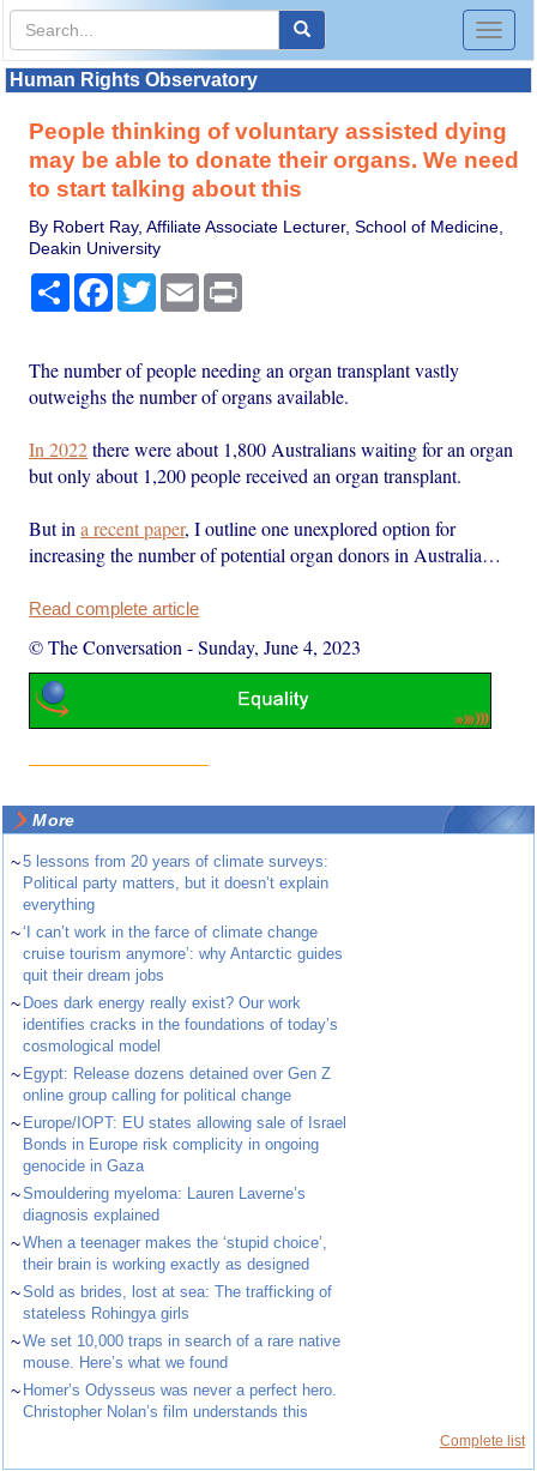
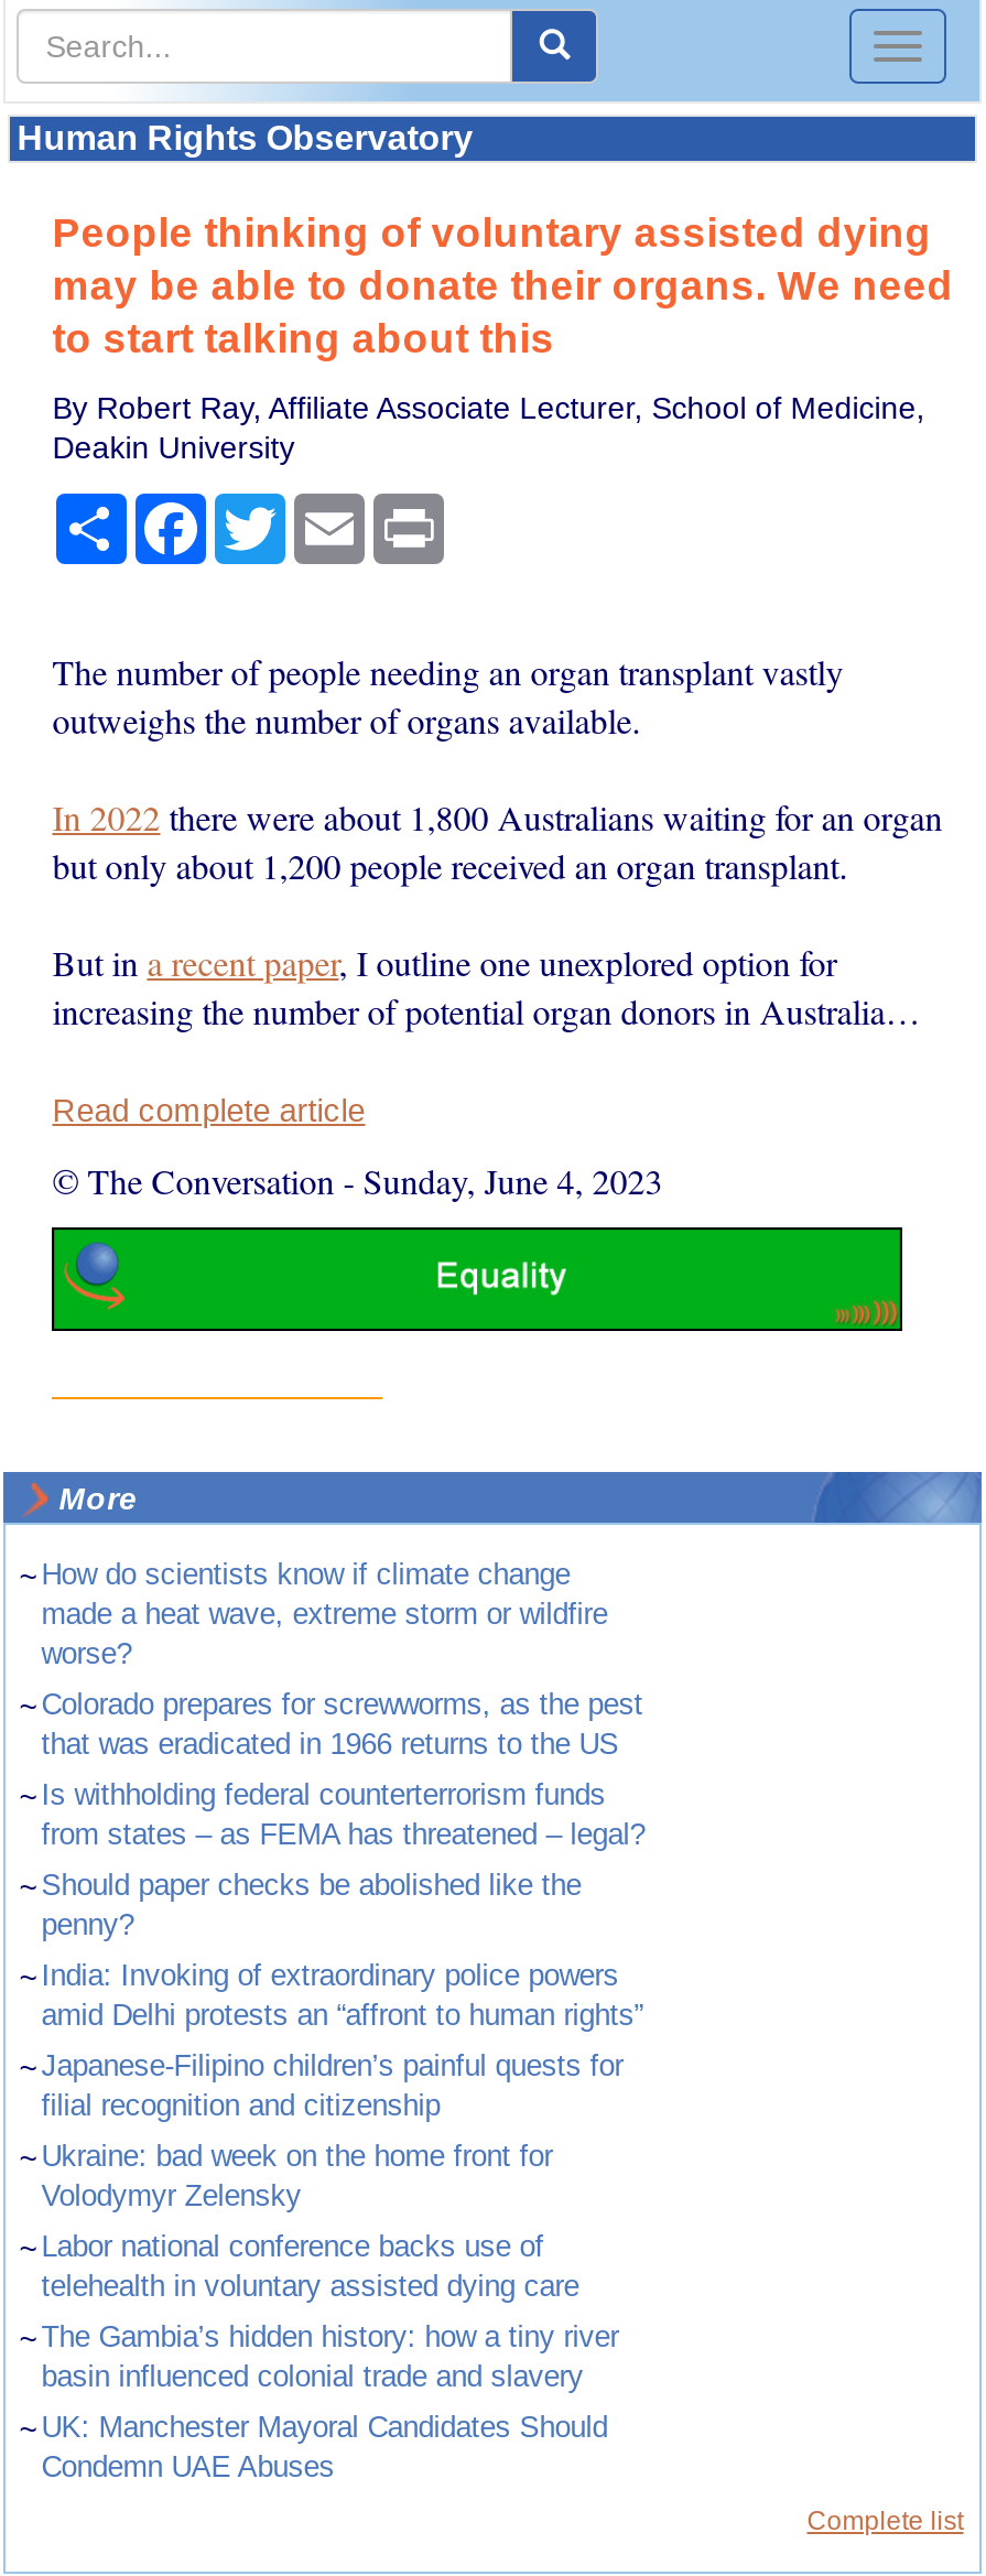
- ~ 5 lessons from 20 years of climate surveys:
- Political party matters, but it doesn’t explain
- everything
+ ~ How do scientists know if climate change
+ made a heat wave, extreme storm or wildfire
+ worse?

- ~ ‘I can’t work in the farce of climate change
- cruise tourism anymore’: why Antarctic guides
- quit their dream jobs
+ ~ Colorado prepares for screwworms, as the pest
+ that was eradicated in 1966 returns to the US

- ~ Does dark energy really exist? Our work
- identifies cracks in the foundations of today’s
- cosmological model
+ ~ Is withholding federal counterterrorism funds
+ from states – as FEMA has threatened – legal?

- ~ Egypt: Release dozens detained over Gen Z
- online group calling for political change
+ ~ Should paper checks be abolished like the
+ penny?

- ~ Europe/IOPT: EU states allowing sale of Israel
- Bonds in Europe risk complicity in ongoing
- genocide in Gaza
+ ~ India: Invoking of extraordinary police powers
+ amid Delhi protests an “affront to human rights”

- ~ Smouldering myeloma: Lauren Laverne’s
- diagnosis explained
+ ~ Japanese-Filipino children’s painful quests for
+ filial recognition and citizenship

- ~ When a teenager makes the ‘stupid choice’,
- their brain is working exactly as designed
+ ~ Ukraine: bad week on the home front for
+ Volodymyr Zelensky

- ~ Sold as brides, lost at sea: The trafficking of
- stateless Rohingya girls
+ ~ Labor national conference backs use of
+ telehealth in voluntary assisted dying care

- ~ We set 10,000 traps in search of a rare native
- mouse. Here’s what we found
+ ~ The Gambia’s hidden history: how a tiny river
+ basin influenced colonial trade and slavery

- ~ Homer’s Odysseus was never a perfect hero.
- Christopher Nolan’s film understands this
+ ~ UK: Manchester Mayoral Candidates Should
+ Condemn UAE Abuses
